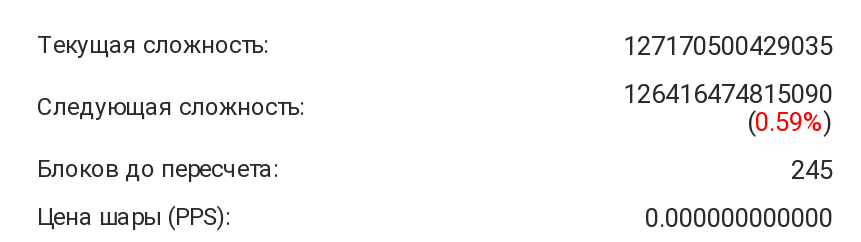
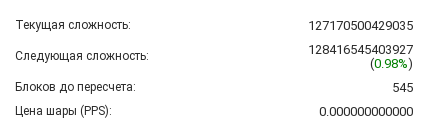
- 126416474815090
+ 128416545403927

- (0.59%)
+ (0.98%)

- 245
+ 545
